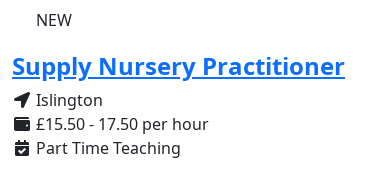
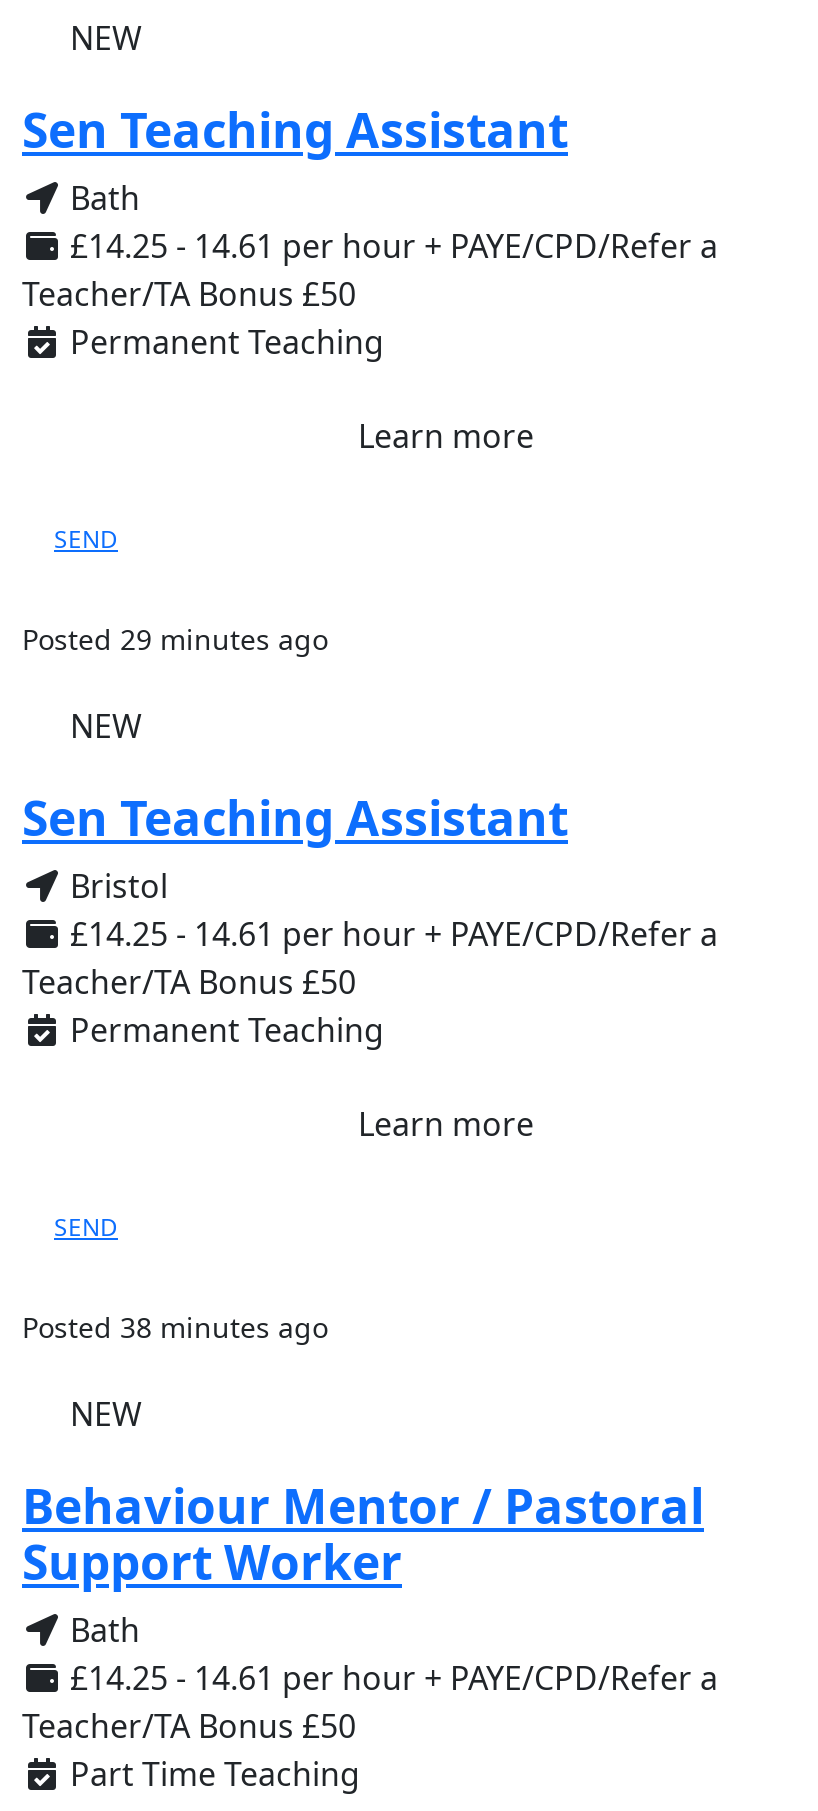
- Supply Nursery Practitioner
- Islington
- £15.50 - 17.50 per hour
+ Sen Teaching Assistant
+ Bath
+ £14.25 - 14.61 per hour + PAYE/CPD/Refer a
+ Teacher/TA Bonus £50
+ Permanent Teaching
+ Learn more
+ SEND
+ Posted 29 minutes ago
+ NEW
+ Sen Teaching Assistant
+ Bristol
+ £14.25 - 14.61 per hour + PAYE/CPD/Refer a
+ Teacher/TA Bonus £50
+ Permanent Teaching
+ Learn more
+ SEND
+ Posted 38 minutes ago
+ NEW
+ Behaviour Mentor / Pastoral
+ Support Worker
+ Bath
+ £14.25 - 14.61 per hour + PAYE/CPD/Refer a
+ Teacher/TA Bonus £50
